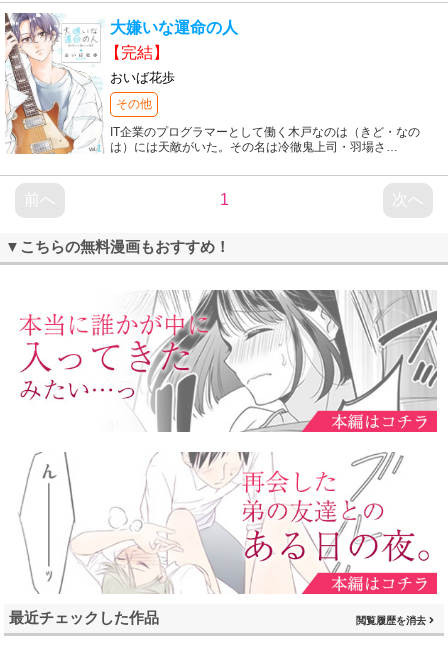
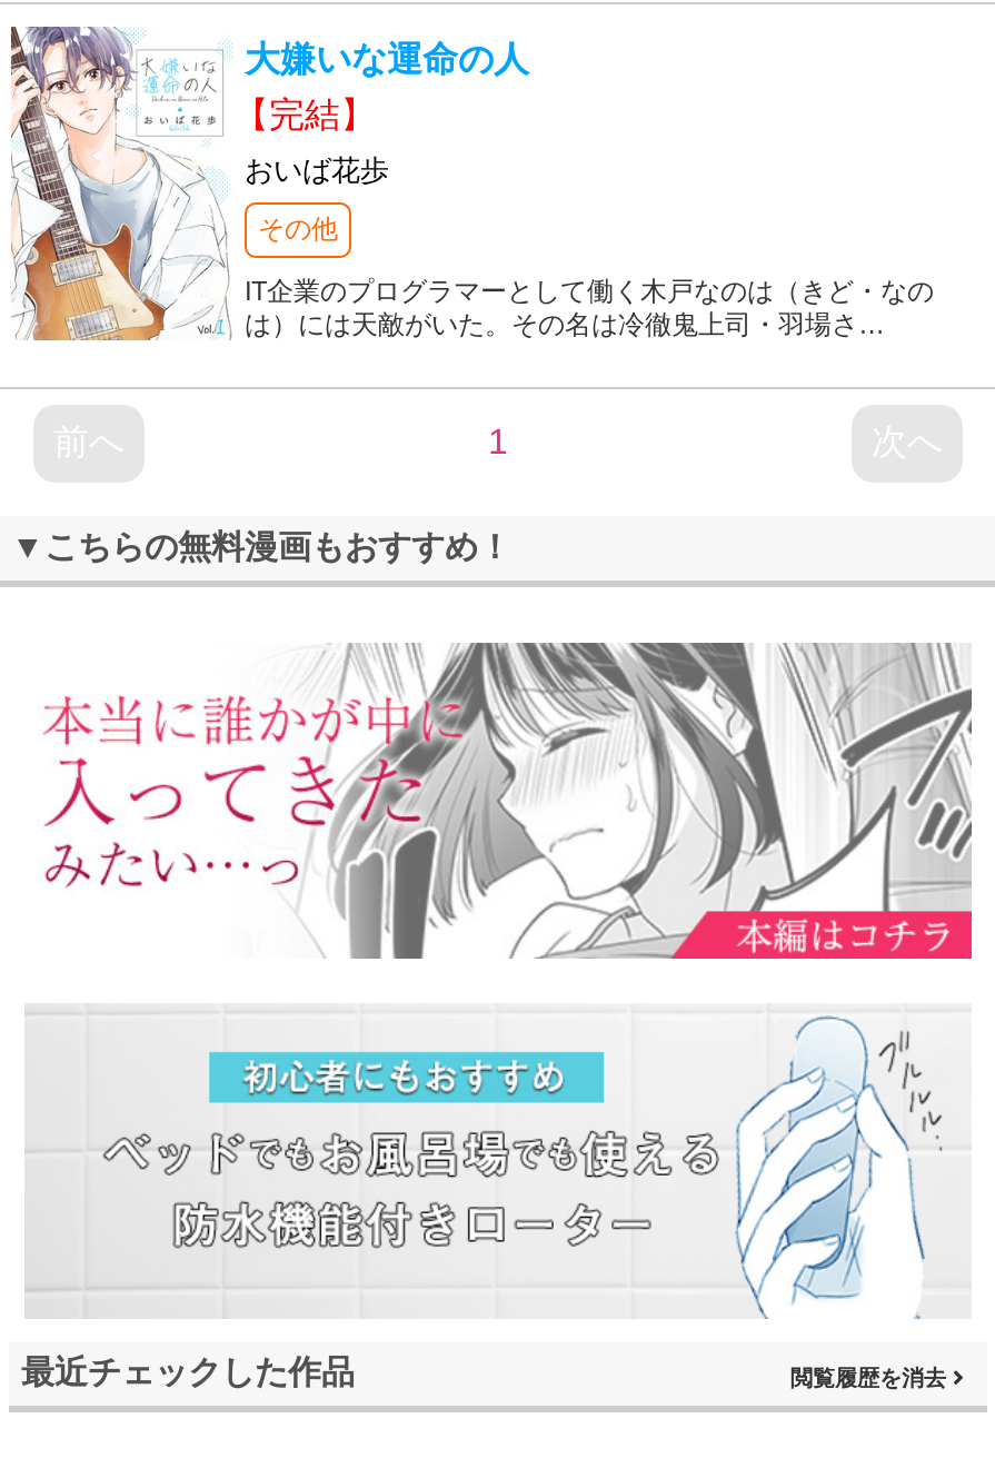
- [image]
+ [image]
